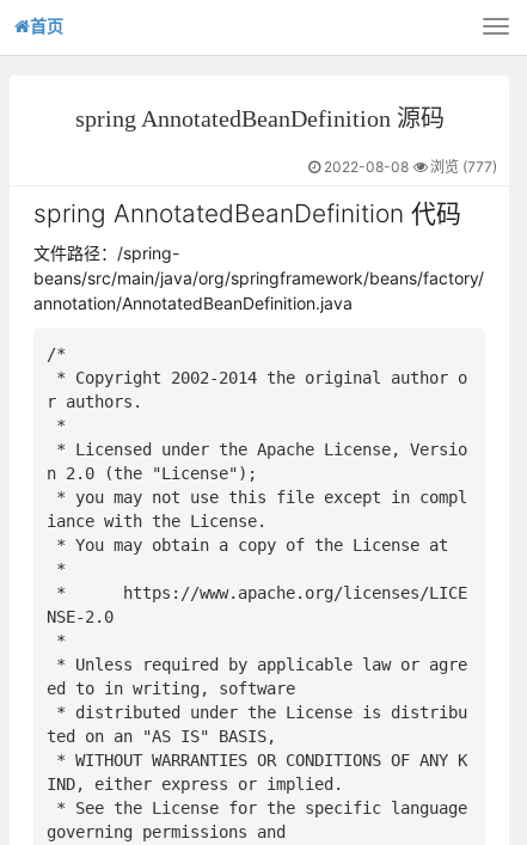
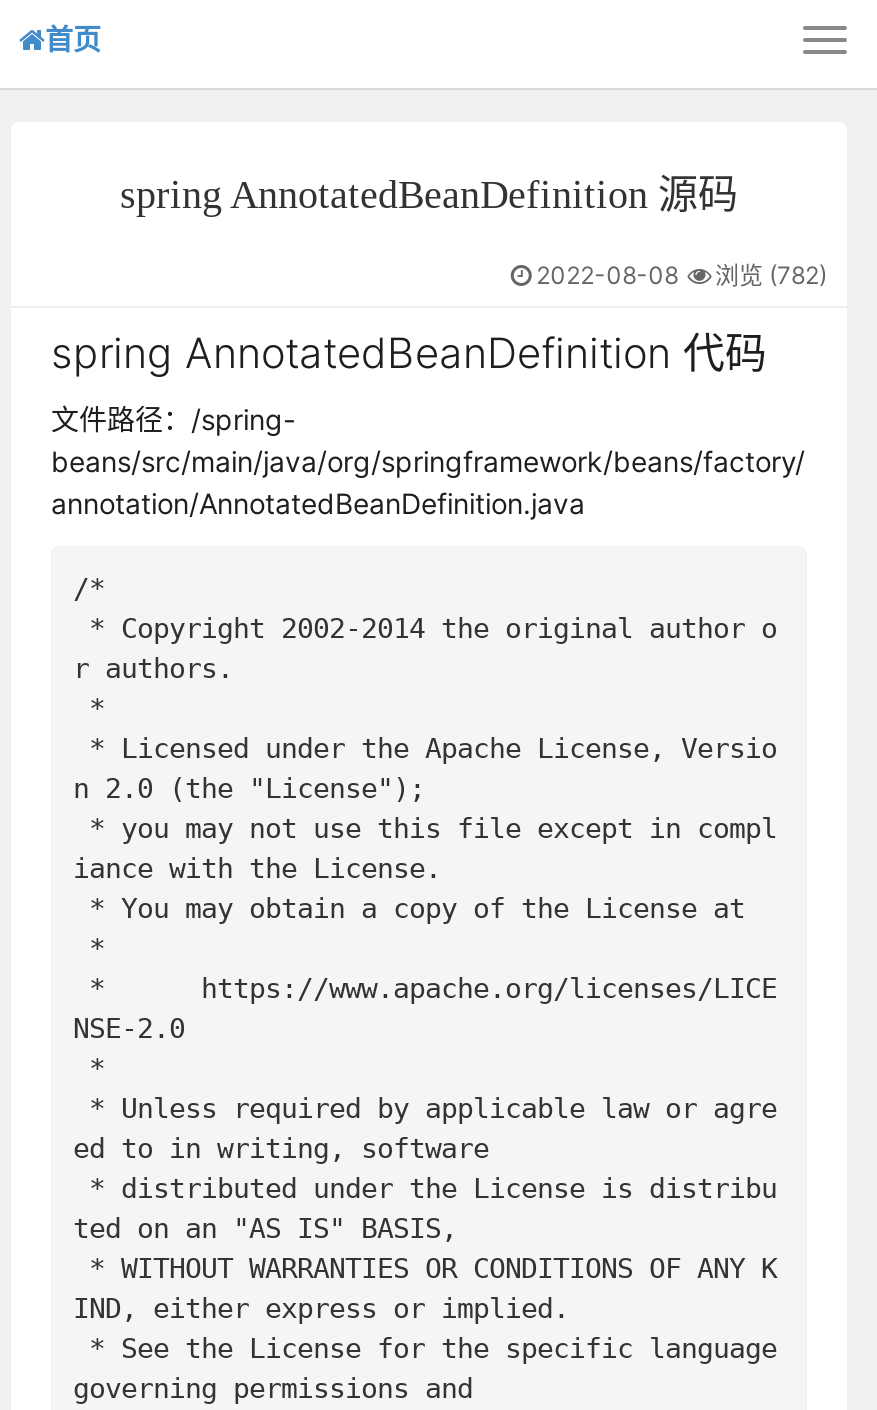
- 2022-08-08 浏览 (777)
+ 2022-08-08 浏览 (782)
